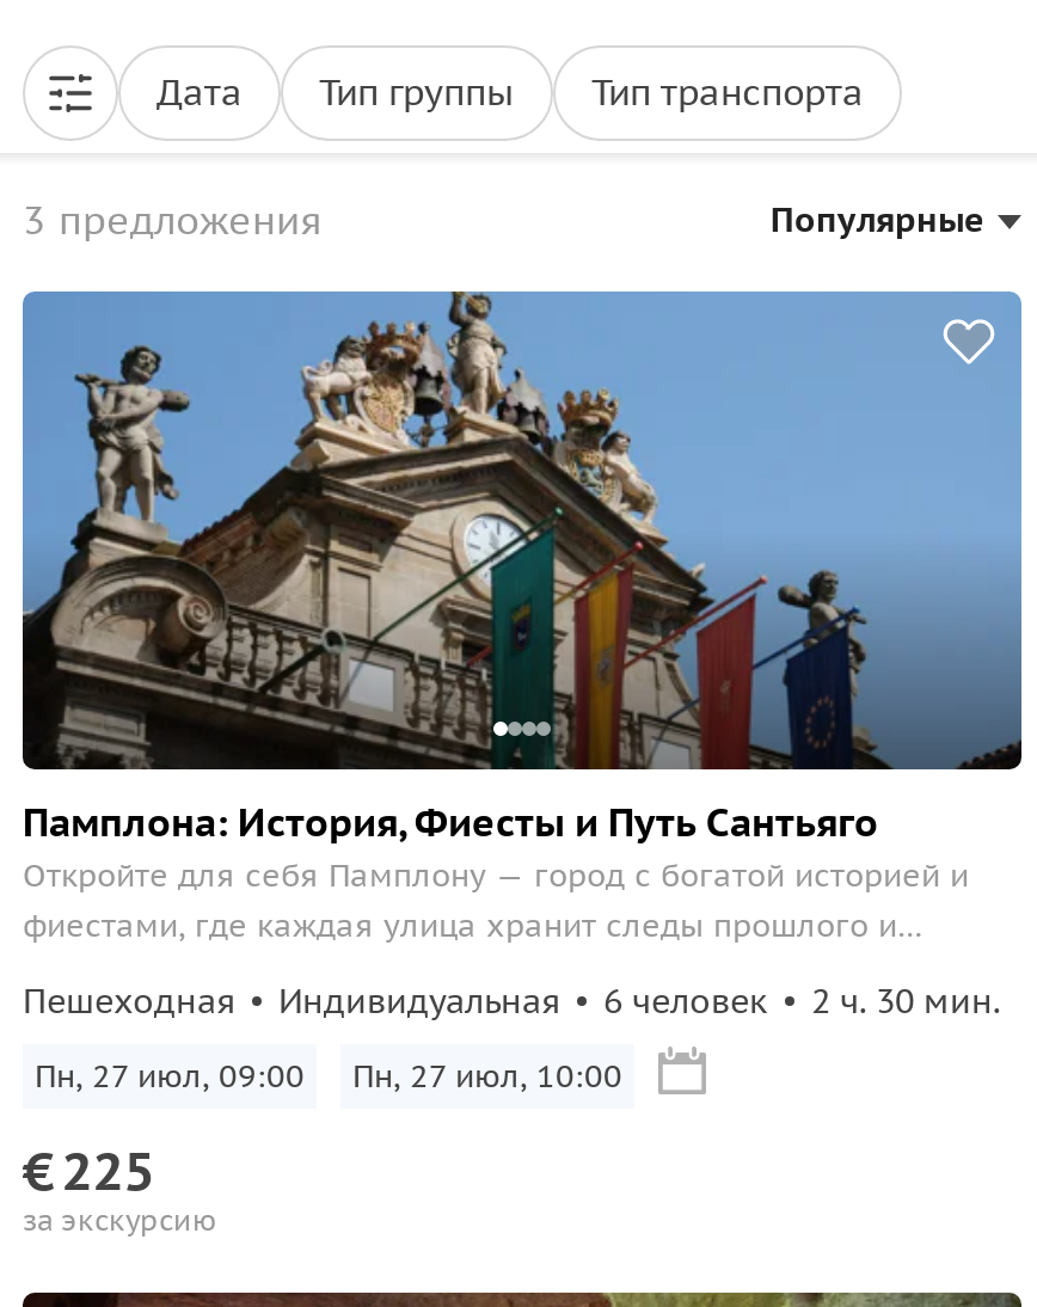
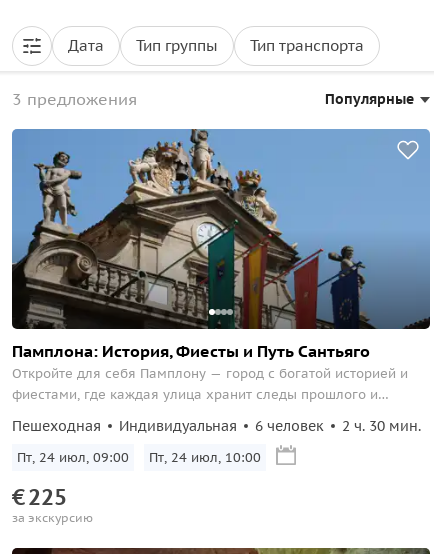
- Пн, 27 июл, 09:00
+ Пт, 24 июл, 09:00

- Пн, 27 июл, 10:00
+ Пт, 24 июл, 10:00
